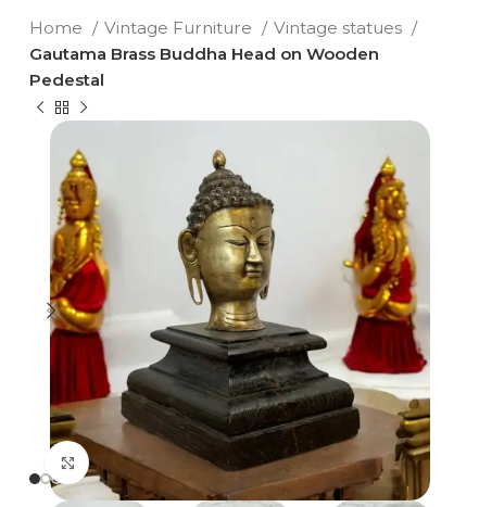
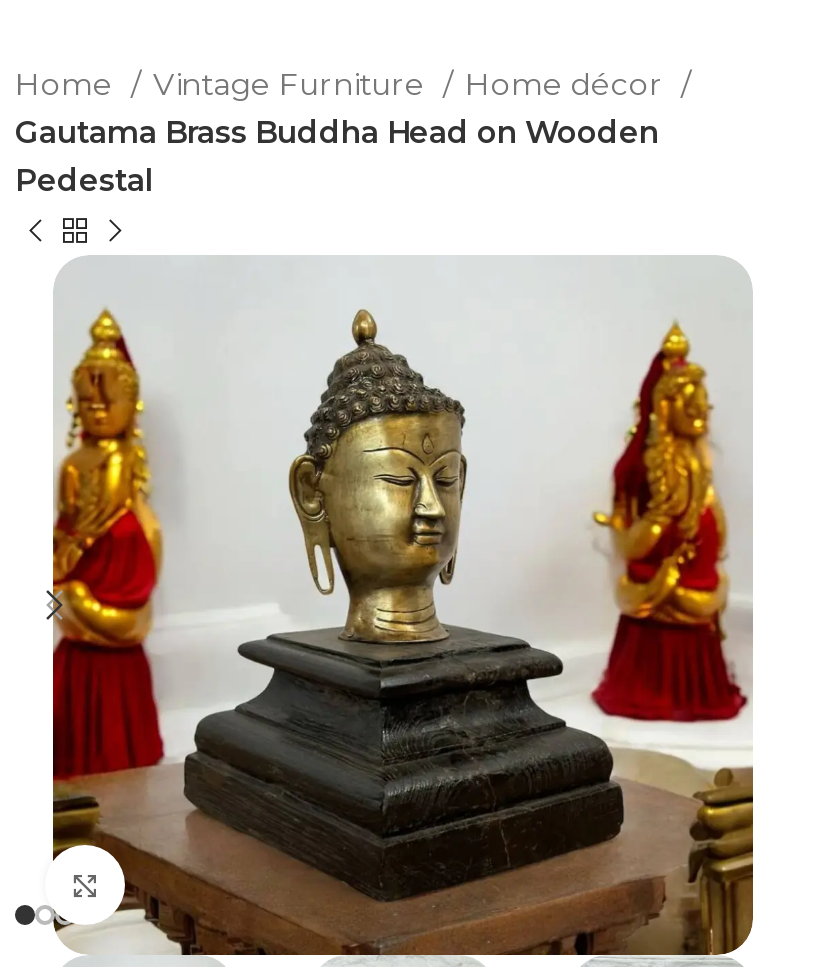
- Vintage statues
+ Home décor
